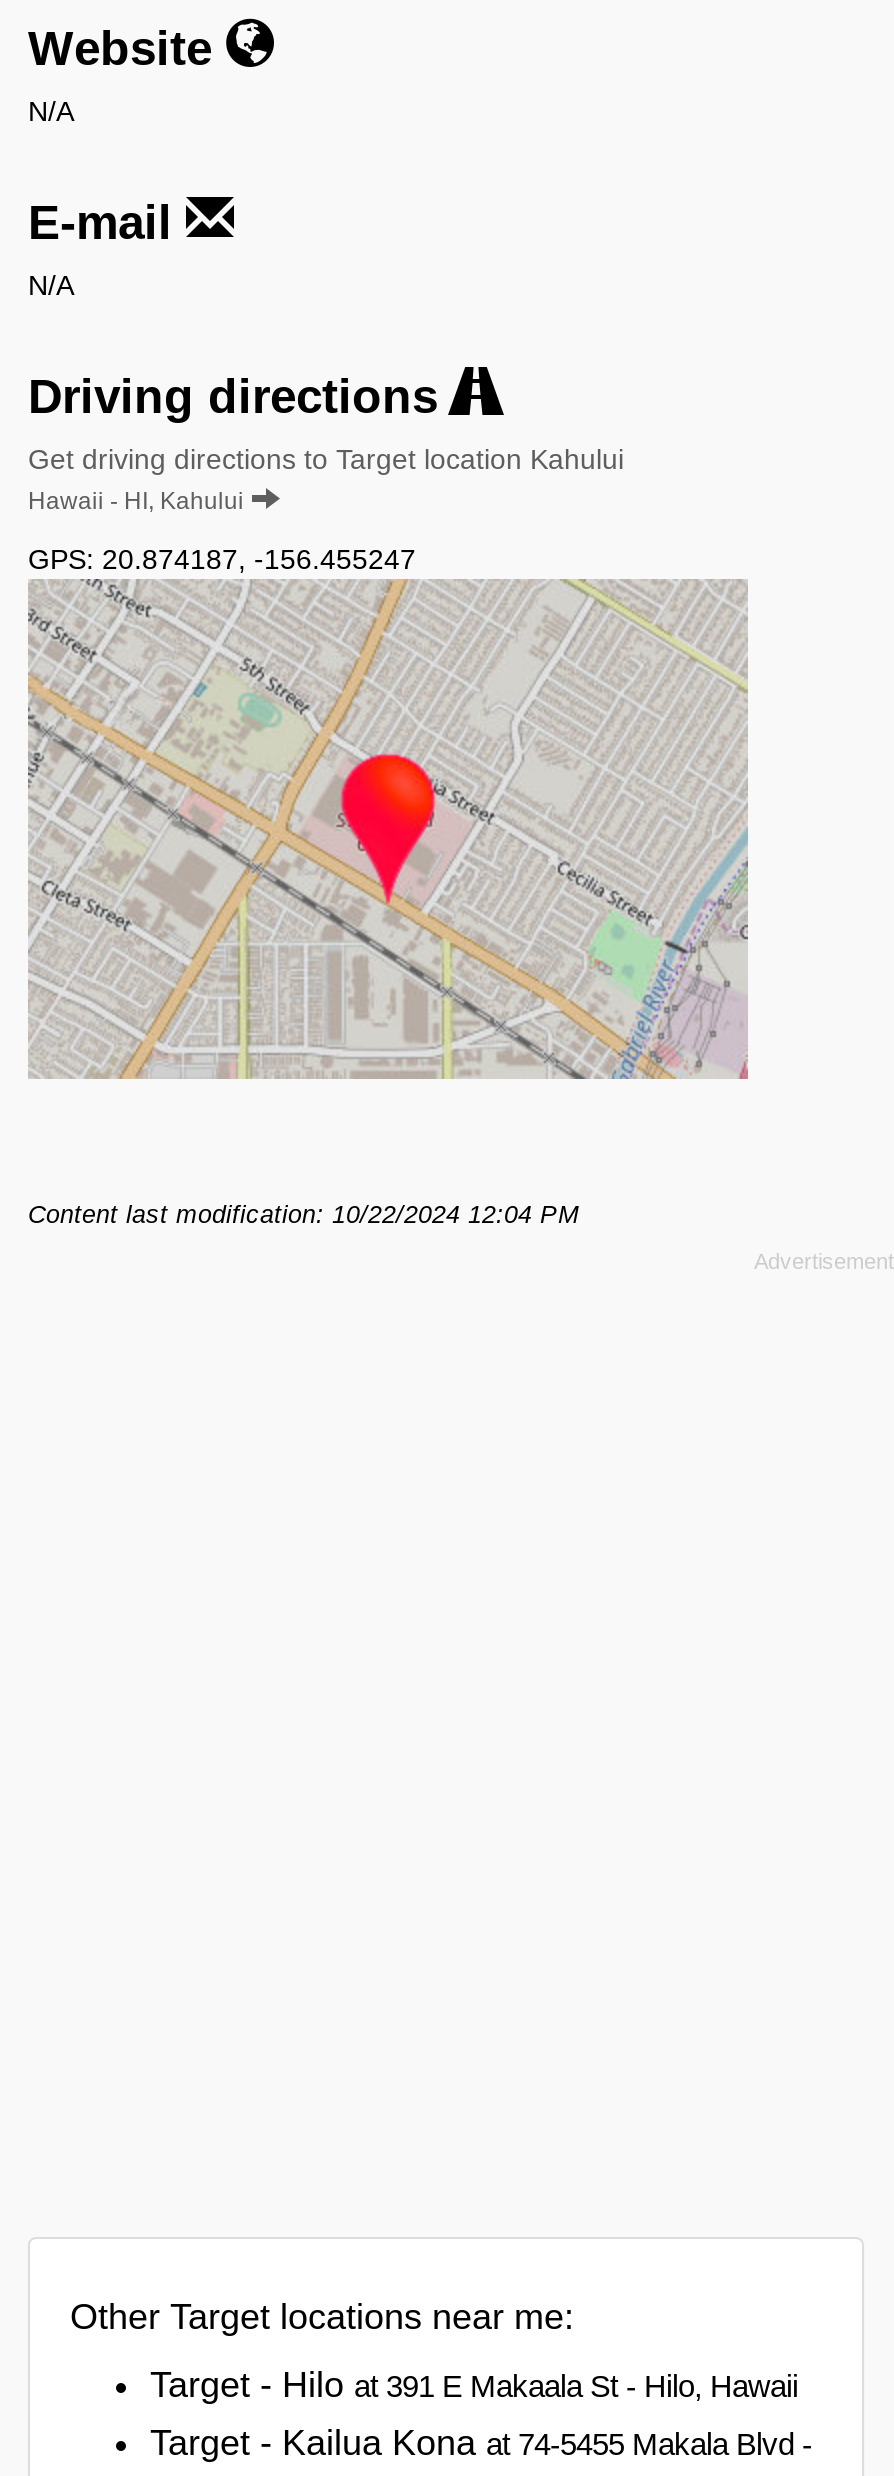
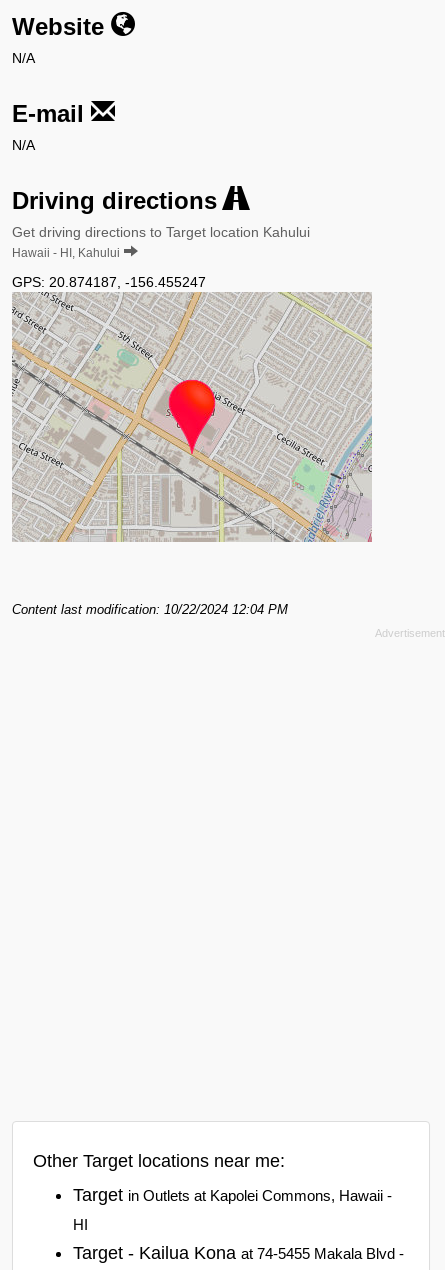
- Target - Hilo at 391 E Makaala St - Hilo, Hawaii
+ Target in Outlets at Kapolei Commons, Hawaii -
+ HI
